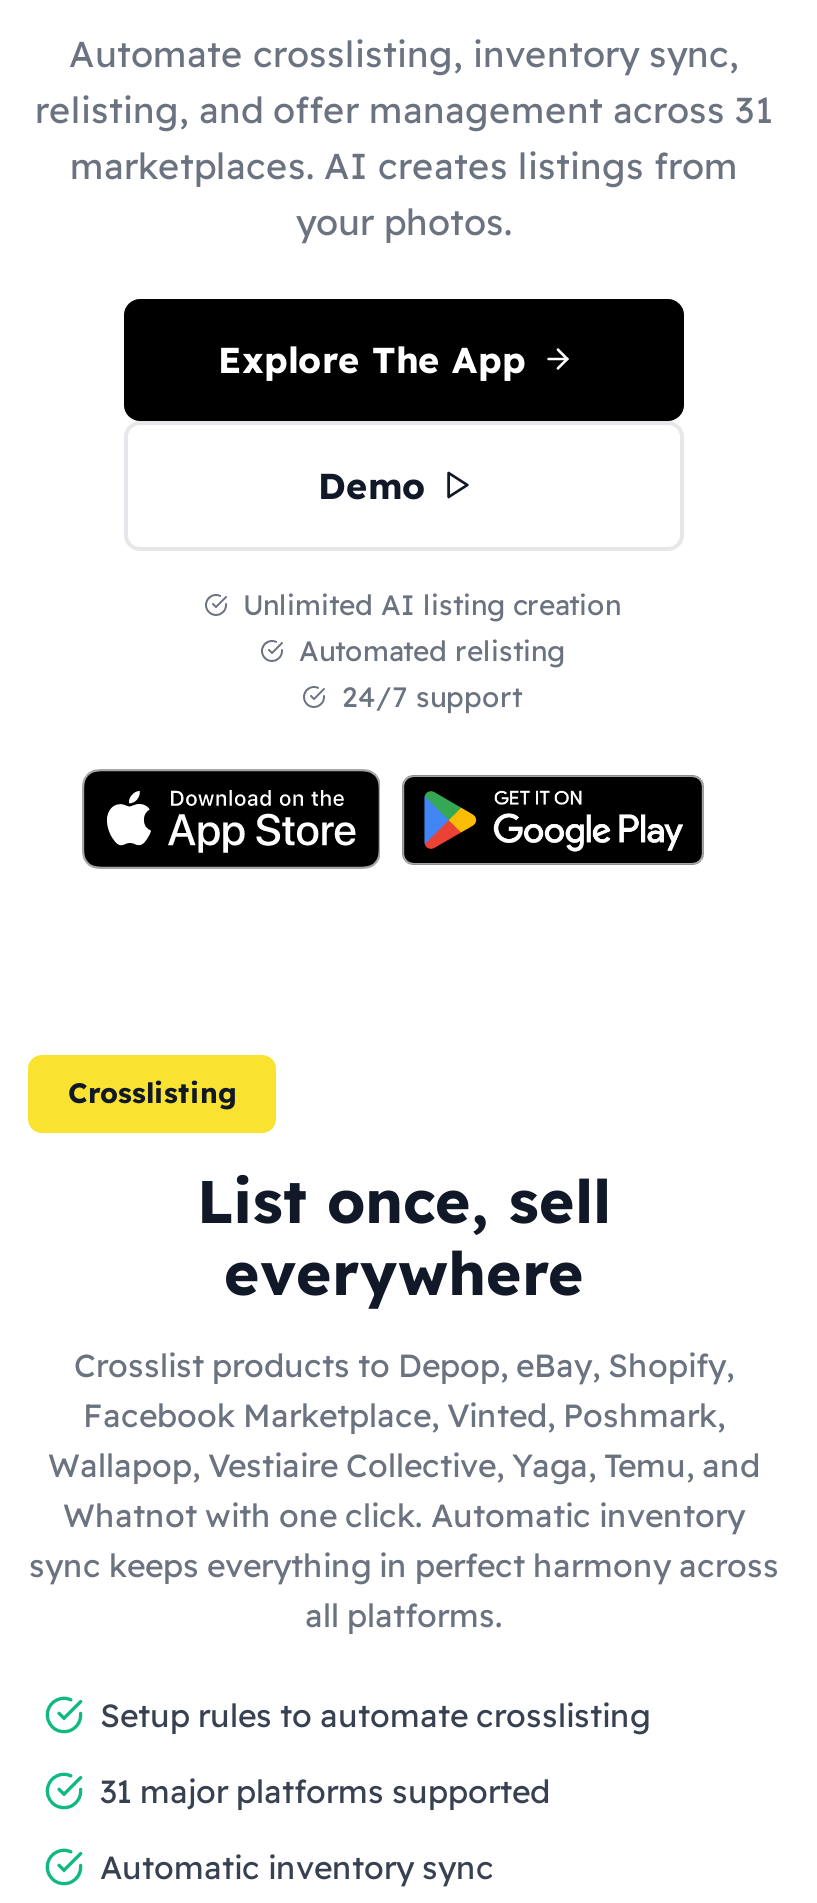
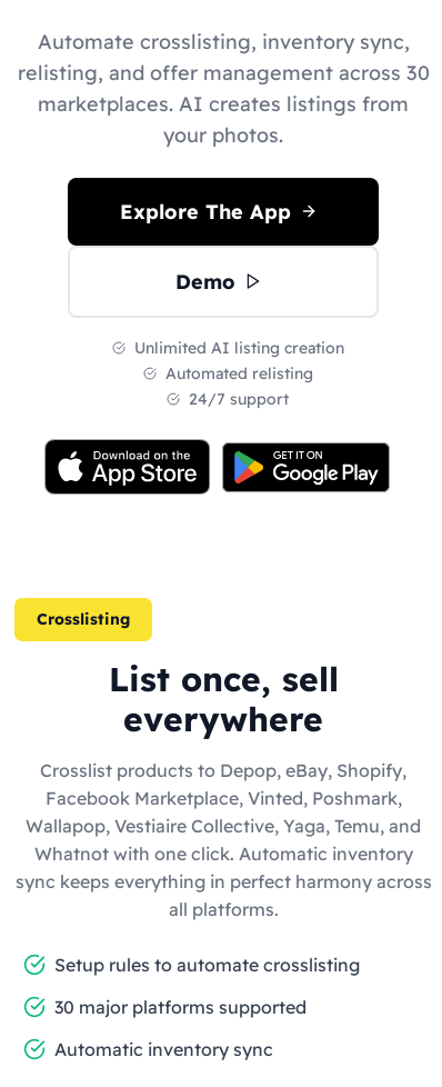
- relisting, and offer management across 31
+ relisting, and offer management across 30

- 31 major platforms supported
+ 30 major platforms supported
